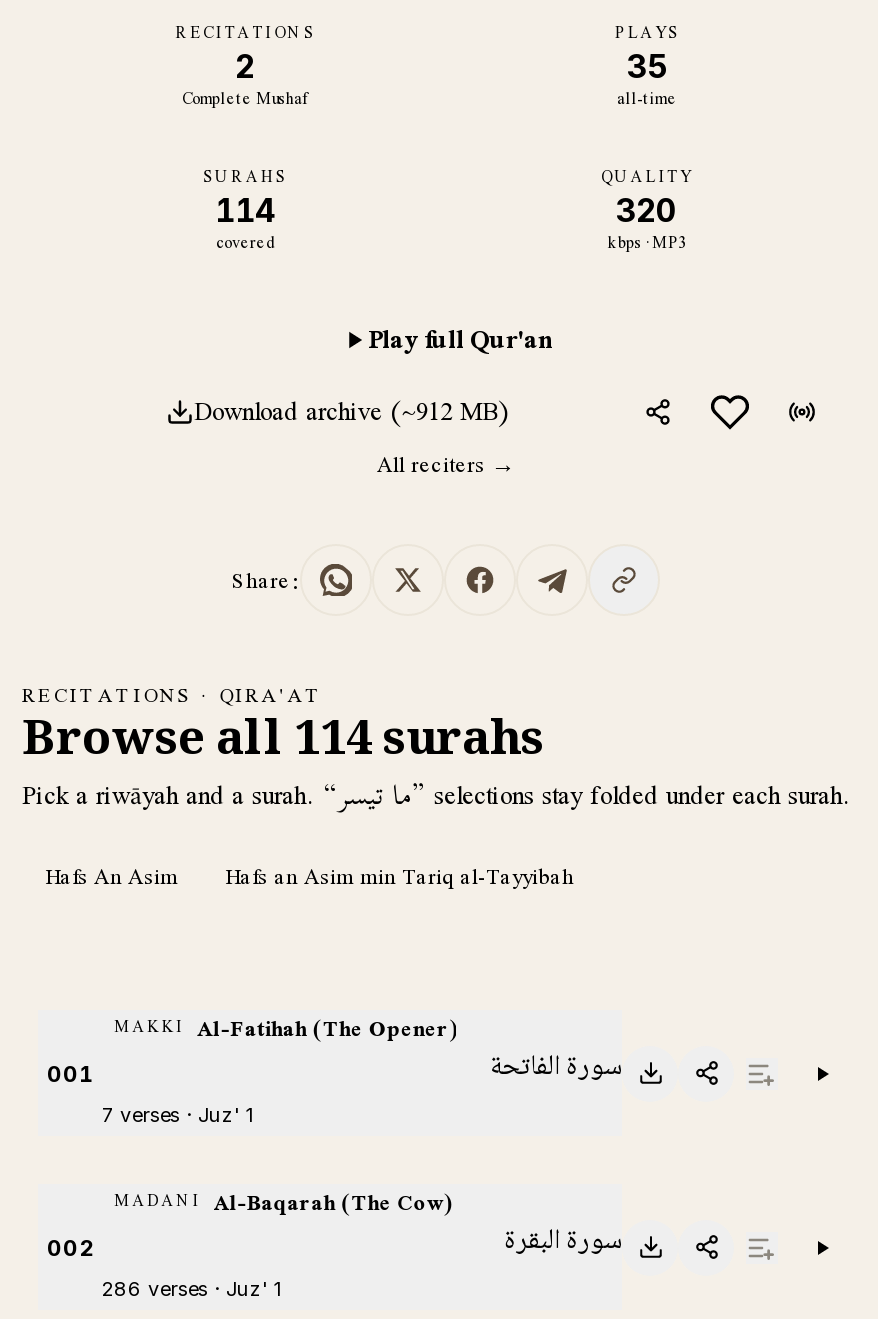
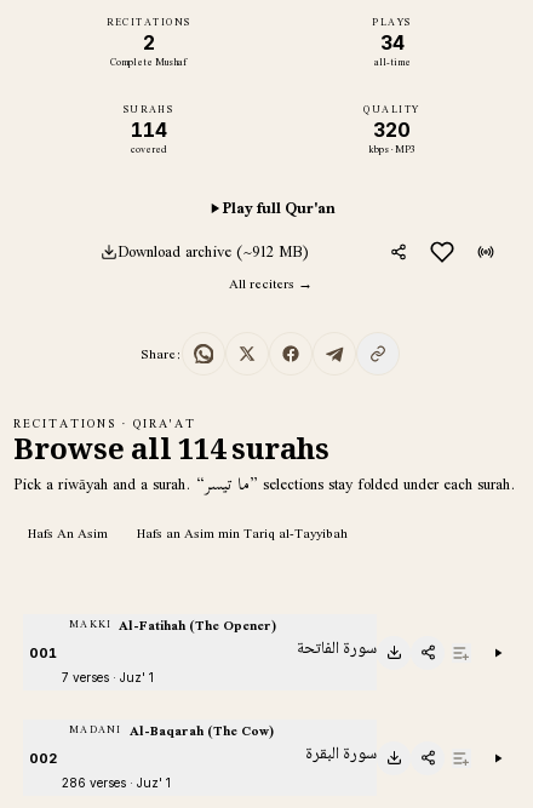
- 35
+ 34
